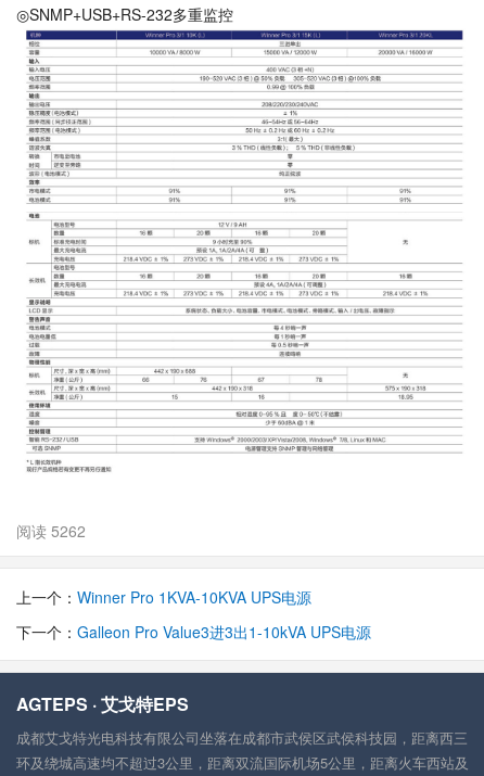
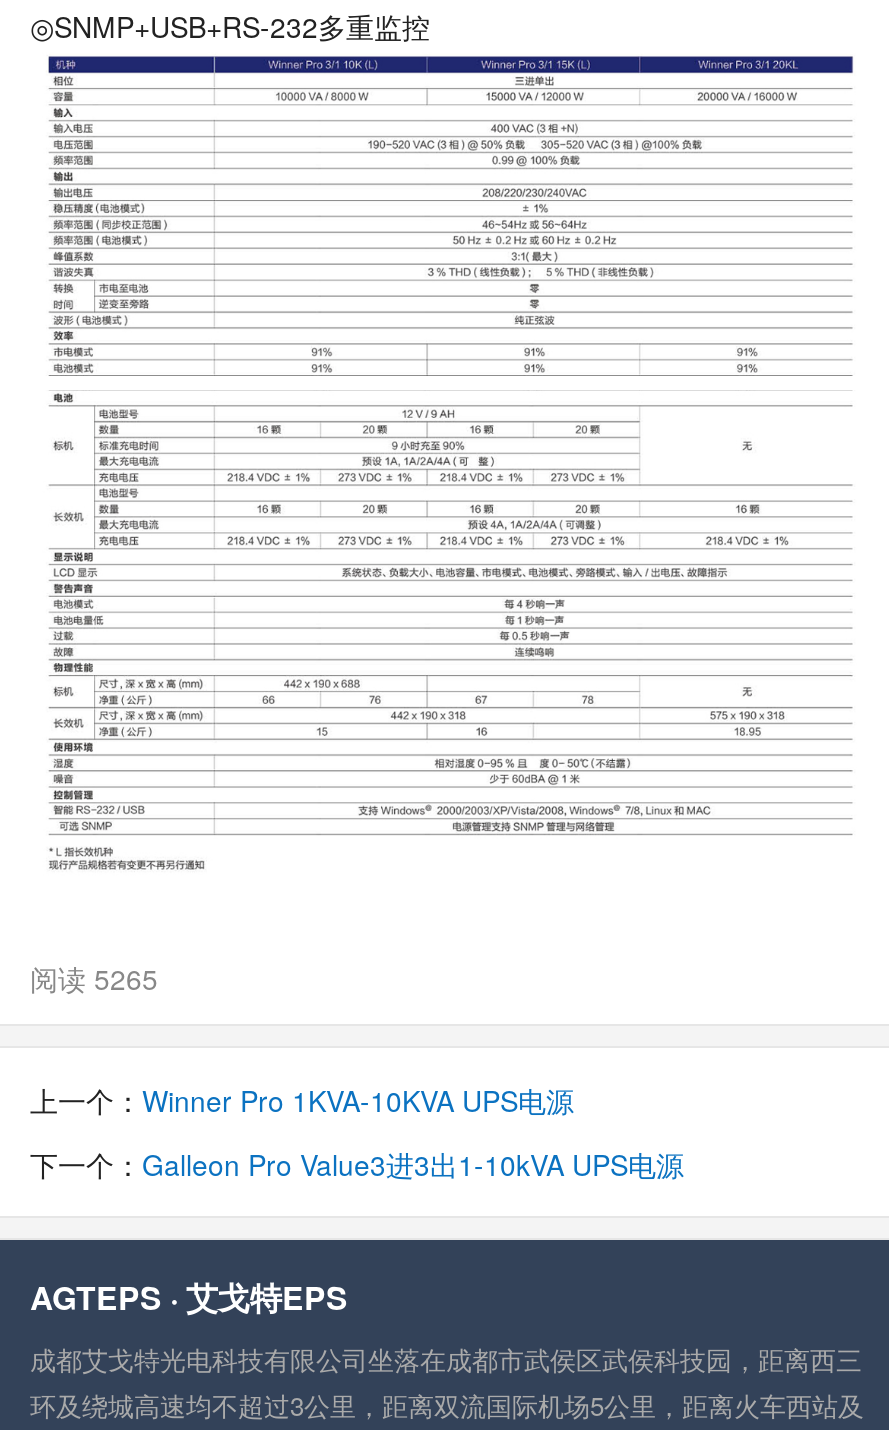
- 阅读 5262
+ 阅读 5265
